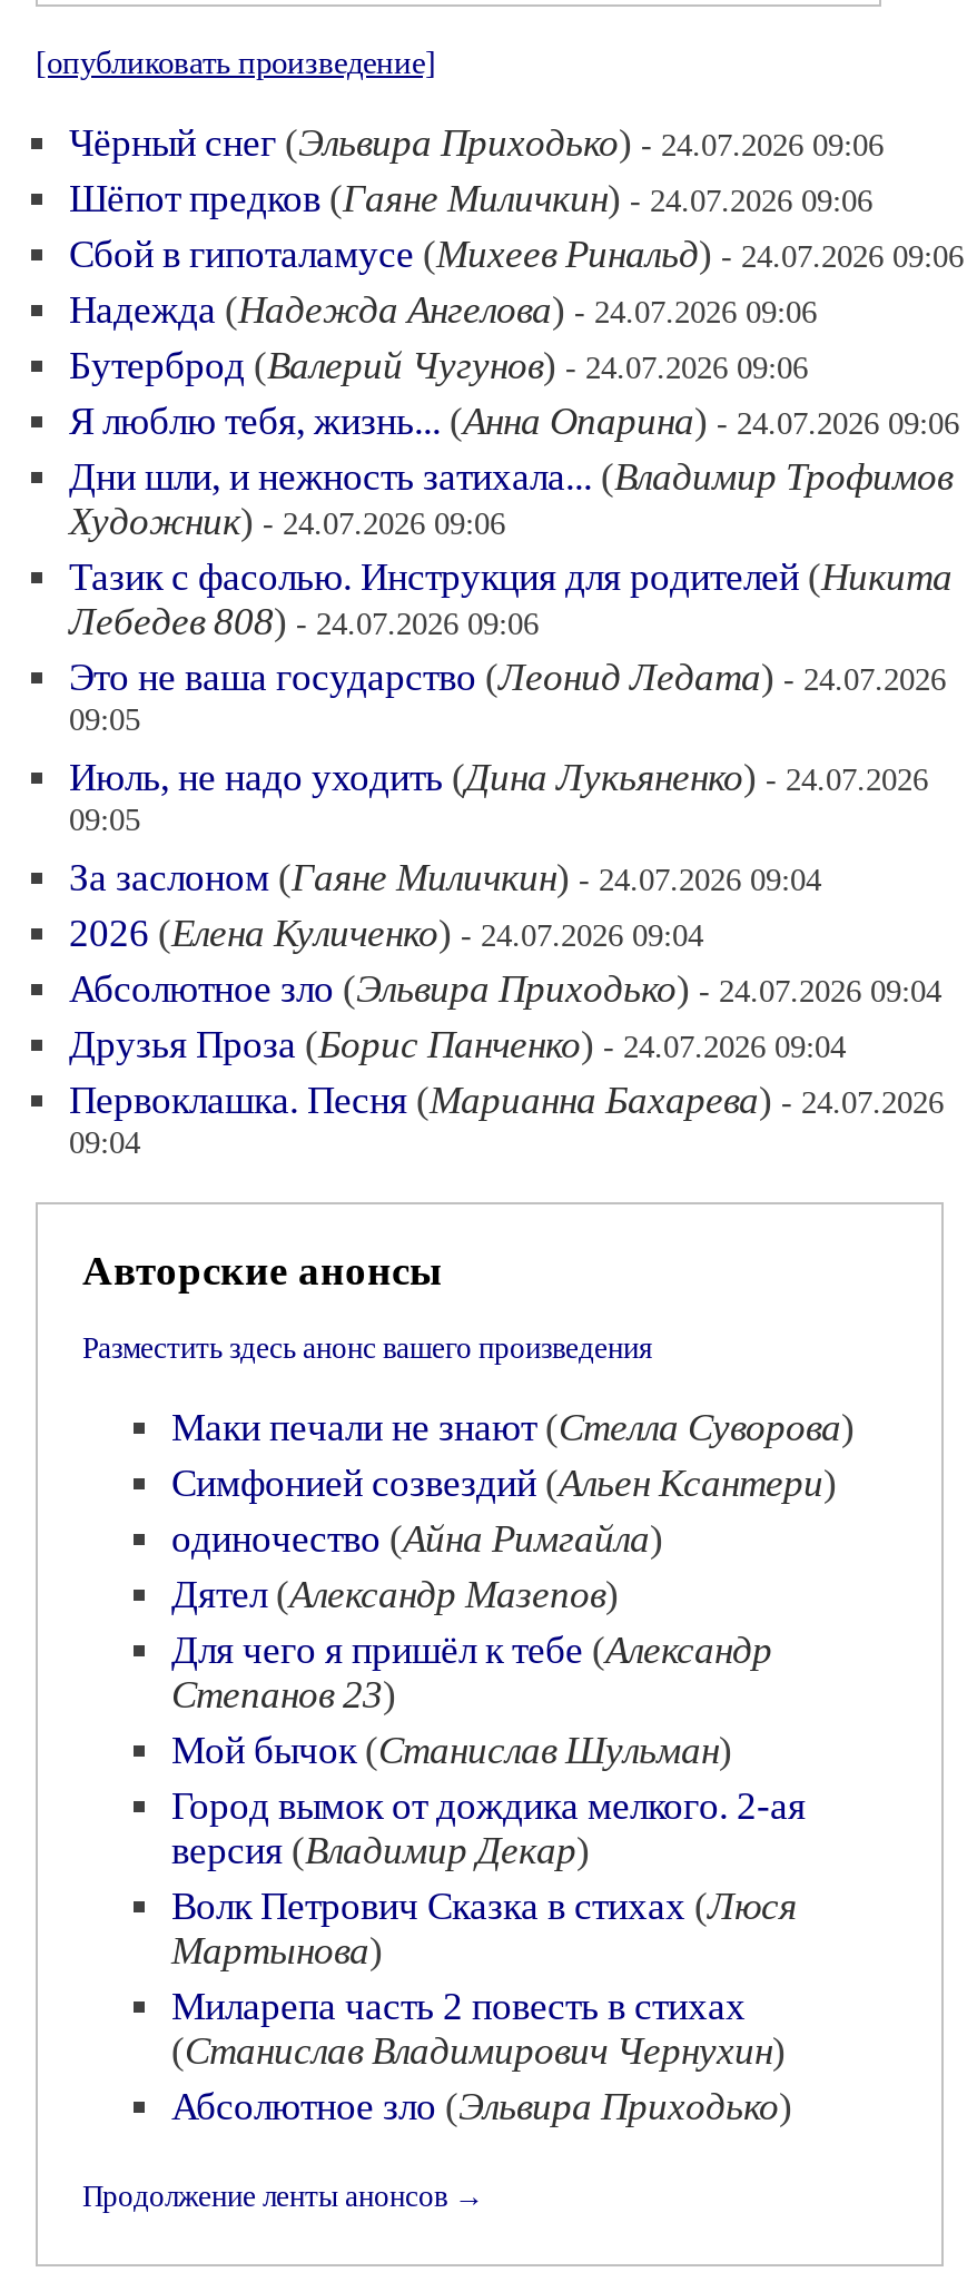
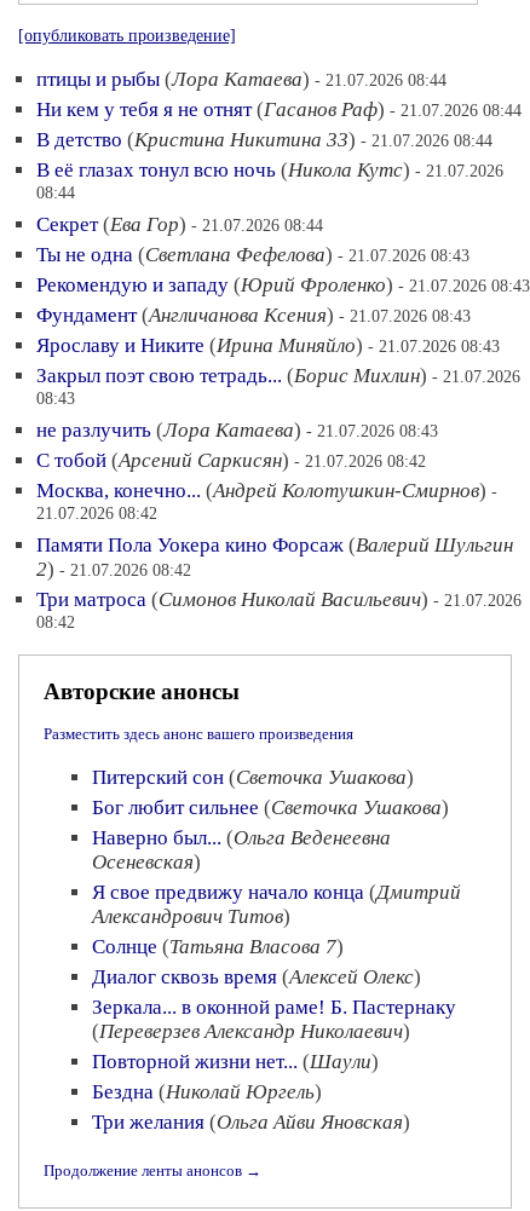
- Чёрный снег (Эльвира Приходько) - 24.07.2026 09:06
- Шёпот предков (Гаяне Миличкин) - 24.07.2026 09:06
- Сбой в гипоталамусе (Михеев Ринальд) - 24.07.2026 09:06
- Надежда (Надежда Ангелова) - 24.07.2026 09:06
- Бутерброд (Валерий Чугунов) - 24.07.2026 09:06
- Я люблю тебя, жизнь... (Анна Опарина) - 24.07.2026 09:06
- Дни шли, и нежность затихала... (Владимир Трофимов
- Художник) - 24.07.2026 09:06
- Тазик с фасолью. Инструкция для родителей (Никита
- Лебедев 808) - 24.07.2026 09:06
- Это не ваша государство (Леонид Ледата) - 24.07.2026
- 09:05
- Июль, не надо уходить (Дина Лукьяненко) - 24.07.2026
- 09:05
- За заслоном (Гаяне Миличкин) - 24.07.2026 09:04
- 2026 (Елена Куличенко) - 24.07.2026 09:04
- Абсолютное зло (Эльвира Приходько) - 24.07.2026 09:04
- Друзья Проза (Борис Панченко) - 24.07.2026 09:04
- Первоклашка. Песня (Марианна Бахарева) - 24.07.2026
- 09:04
+ птицы и рыбы (Лора Катаева) - 21.07.2026 08:44
+ Ни кем у тебя я не отнят (Гасанов Раф) - 21.07.2026 08:44
+ В детство (Кристина Никитина 33) - 21.07.2026 08:44
+ В её глазах тонул всю ночь (Никола Кутс) - 21.07.2026
+ 08:44
+ Секрет (Ева Гор) - 21.07.2026 08:44
+ Ты не одна (Светлана Фефелова) - 21.07.2026 08:43
+ Рекомендую и западу (Юрий Фроленко) - 21.07.2026 08:43
+ Фундамент (Англичанова Ксения) - 21.07.2026 08:43
+ Ярославу и Никите (Ирина Миняйло) - 21.07.2026 08:43
+ Закрыл поэт свою тетрадь... (Борис Михлин) - 21.07.2026
+ 08:43
+ не разлучить (Лора Катаева) - 21.07.2026 08:43
+ С тобой (Арсений Саркисян) - 21.07.2026 08:42
+ Москва, конечно... (Андрей Колотушкин-Смирнов) -
+ 21.07.2026 08:42
+ Памяти Пола Уокера кино Форсаж (Валерий Шульгин
+ 2) - 21.07.2026 08:42
+ Три матроса (Симонов Николай Васильевич) - 21.07.2026
+ 08:42

- Маки печали не знают (Стелла Суворова)
- Симфонией созвездий (Альен Ксантери)
- одиночество (Айна Римгайла)
- Дятел (Александр Мазепов)
- Для чего я пришёл к тебе (Александр
- Степанов 23)
- Мой бычок (Станислав Шульман)
- Город вымок от дождика мелкого. 2-ая
- версия (Владимир Декар)
- Волк Петрович Сказка в стихах (Люся
- Мартынова)
- Миларепа часть 2 повесть в стихах
- (Станислав Владимирович Чернухин)
- Абсолютное зло (Эльвира Приходько)
+ Питерский сон (Светочка Ушакова)
+ Бог любит сильнее (Светочка Ушакова)
+ Наверно был... (Ольга Веденеевна
+ Осеневская)
+ Я свое предвижу начало конца (Дмитрий
+ Александрович Титов)
+ Солнце (Татьяна Власова 7)
+ Диалог сквозь время (Алексей Олекс)
+ Зеркала... в оконной раме! Б. Пастернаку
+ (Переверзев Александр Николаевич)
+ Повторной жизни нет... (Шаули)
+ Бездна (Николай Юргель)
+ Три желания (Ольга Айви Яновская)
